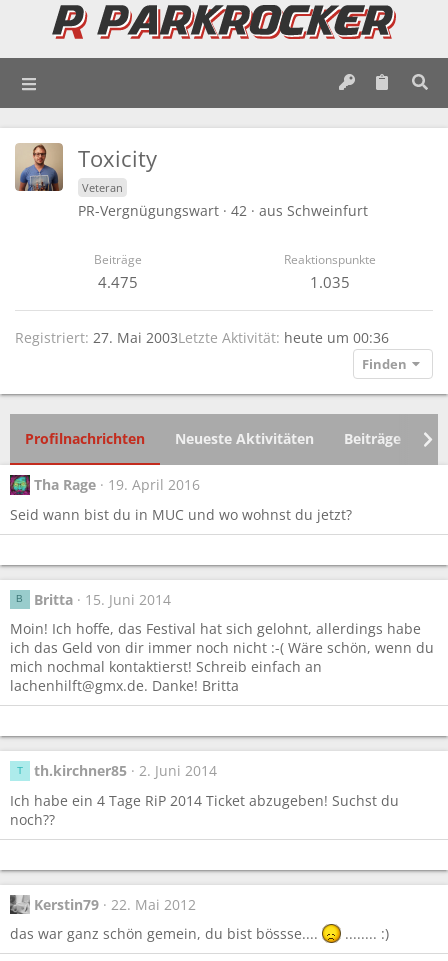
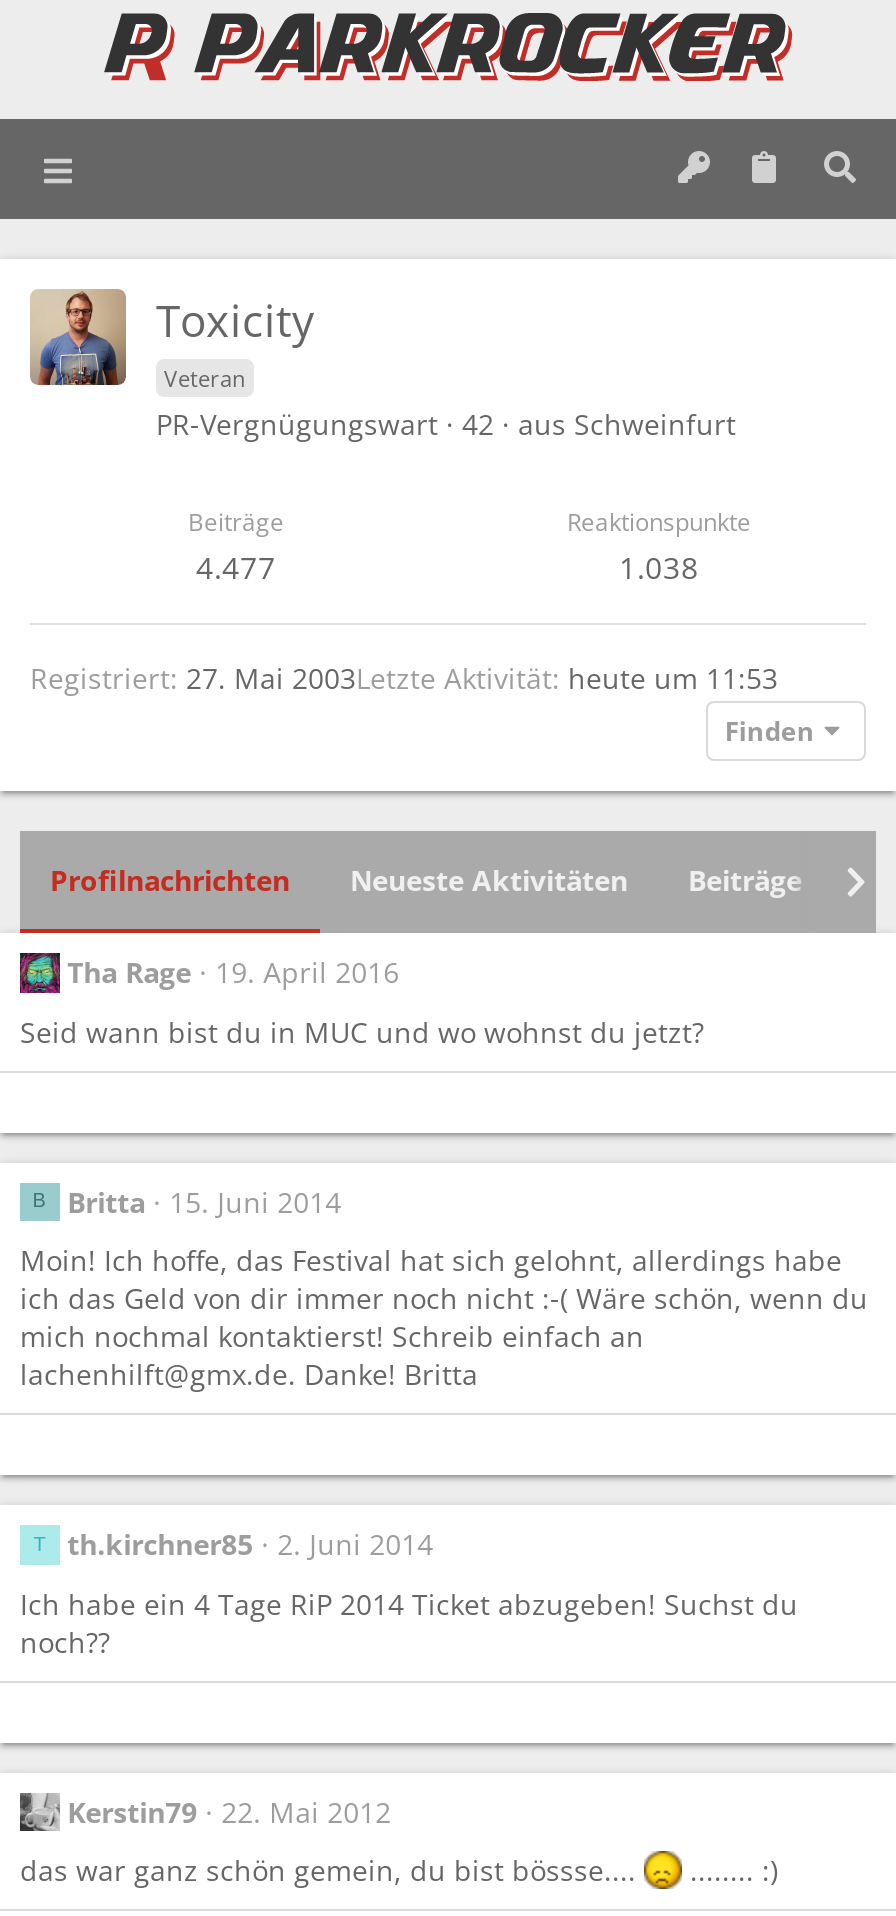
- 4.475
+ 4.477

- 1.035
+ 1.038

- Registriert 27. Mai 2003Letzte Aktivität heute um 00:36
+ Registriert 27. Mai 2003Letzte Aktivität heute um 11:53
